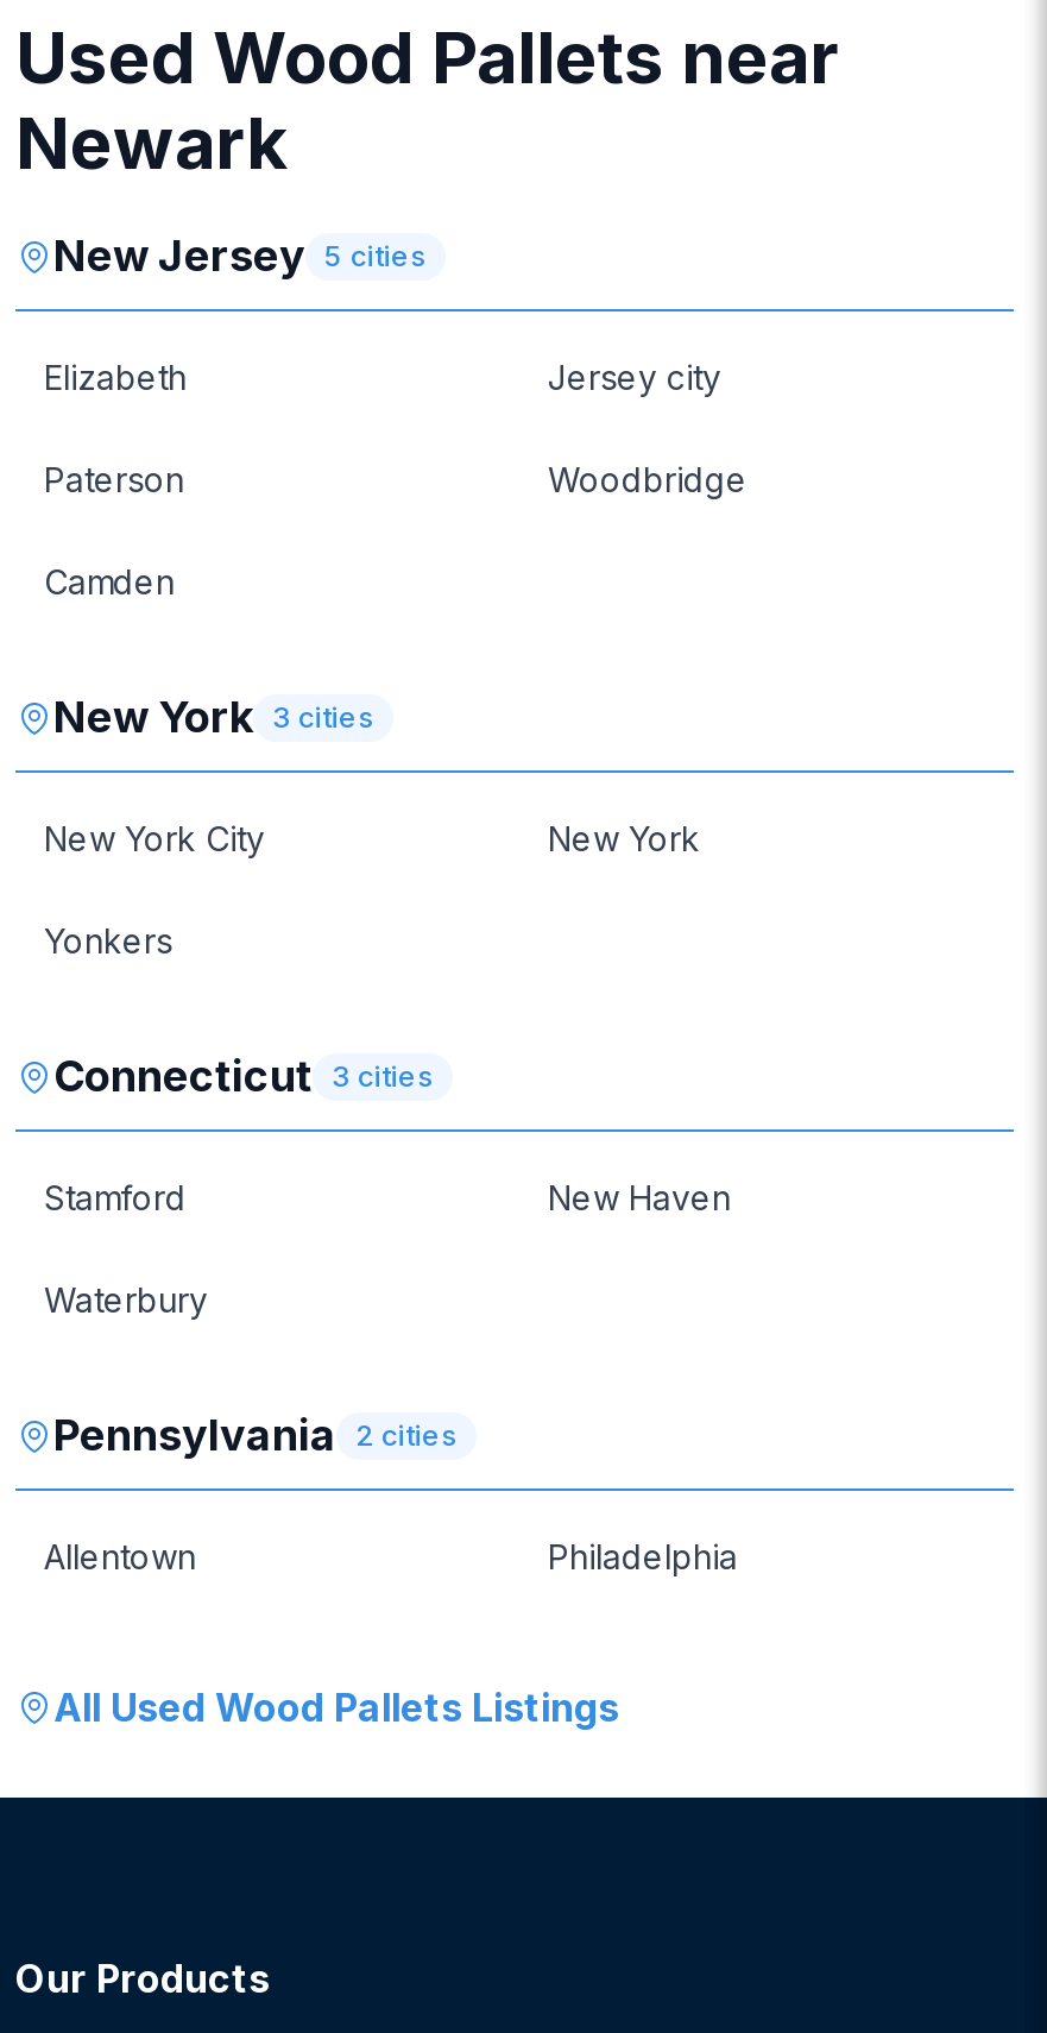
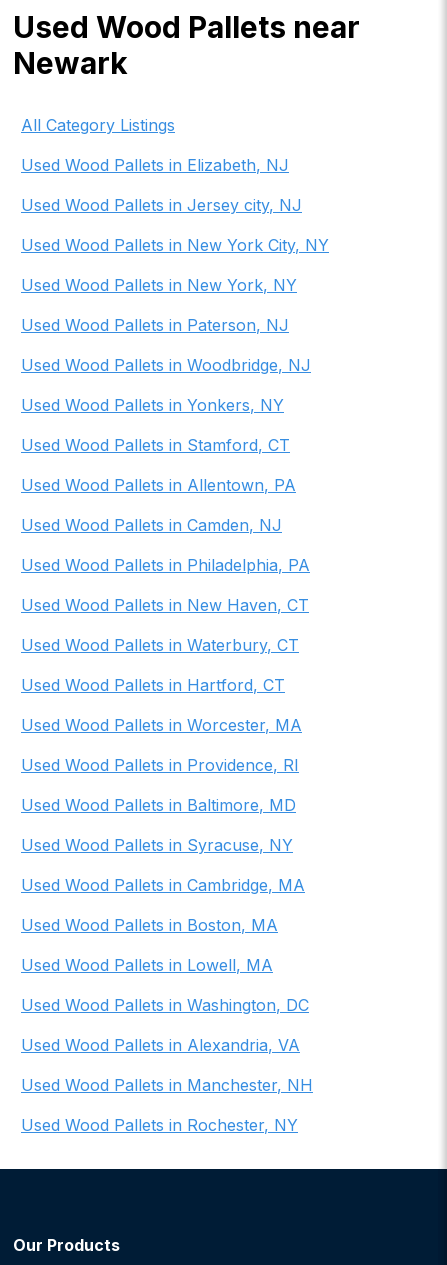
- New Jersey 5 cities
- Elizabeth
- Jersey city
- Paterson
- Woodbridge
- Camden
- New York 3 cities
- New York City
- New York
- Yonkers
- Connecticut 3 cities
- Stamford
- New Haven
- Waterbury
- Pennsylvania 2 cities
- Allentown
- Philadelphia
- All Used Wood Pallets Listings
+ All Category Listings
+ Used Wood Pallets in Elizabeth, NJ
+ Used Wood Pallets in Jersey city, NJ
+ Used Wood Pallets in New York City, NY
+ Used Wood Pallets in New York, NY
+ Used Wood Pallets in Paterson, NJ
+ Used Wood Pallets in Woodbridge, NJ
+ Used Wood Pallets in Yonkers, NY
+ Used Wood Pallets in Stamford, CT
+ Used Wood Pallets in Allentown, PA
+ Used Wood Pallets in Camden, NJ
+ Used Wood Pallets in Philadelphia, PA
+ Used Wood Pallets in New Haven, CT
+ Used Wood Pallets in Waterbury, CT
+ Used Wood Pallets in Hartford, CT
+ Used Wood Pallets in Worcester, MA
+ Used Wood Pallets in Providence, RI
+ Used Wood Pallets in Baltimore, MD
+ Used Wood Pallets in Syracuse, NY
+ Used Wood Pallets in Cambridge, MA
+ Used Wood Pallets in Boston, MA
+ Used Wood Pallets in Lowell, MA
+ Used Wood Pallets in Washington, DC
+ Used Wood Pallets in Alexandria, VA
+ Used Wood Pallets in Manchester, NH
+ Used Wood Pallets in Rochester, NY
